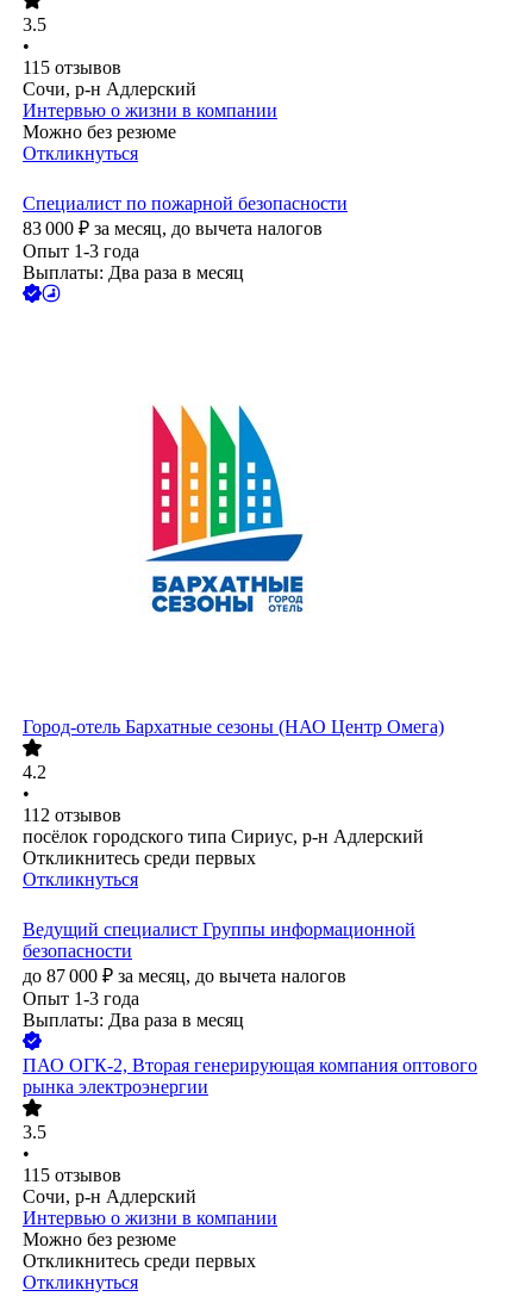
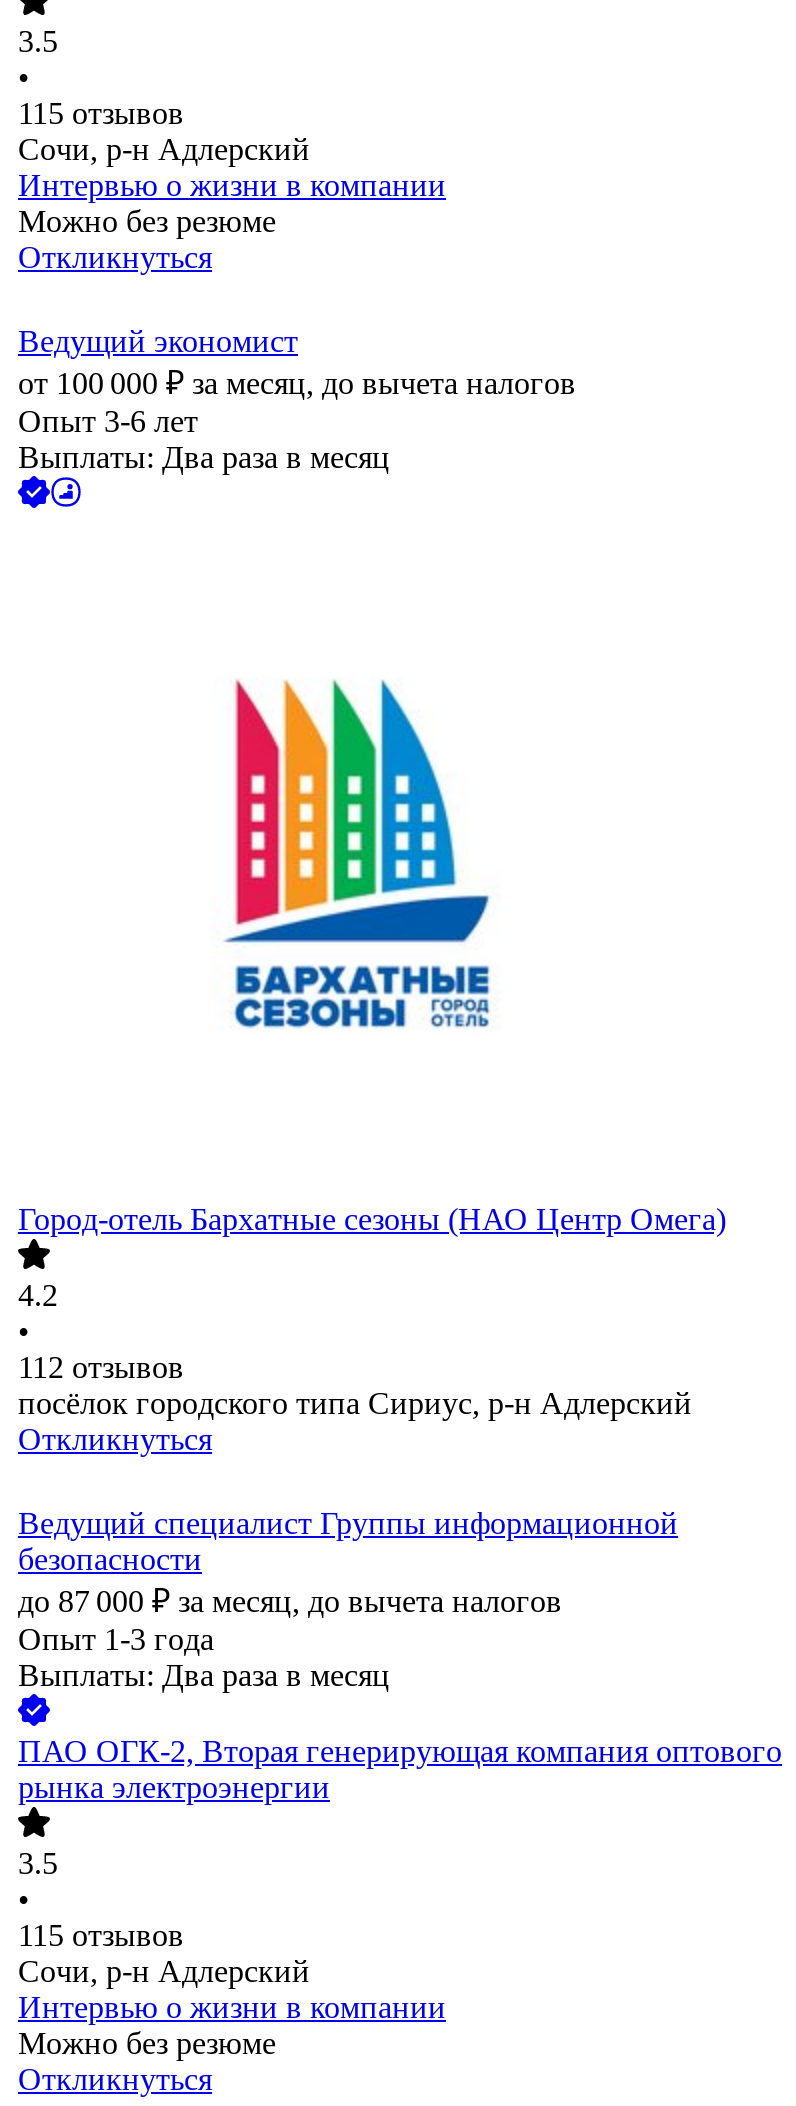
- Специалист по пожарной безопасности
- 83 000 ₽ за месяц, до вычета налогов
- Опыт 1-3 года
+ Ведущий экономист
+ от 100 000 ₽ за месяц, до вычета налогов
+ Опыт 3-6 лет

- Откликнитесь среди первых

- Откликнитесь среди первых
